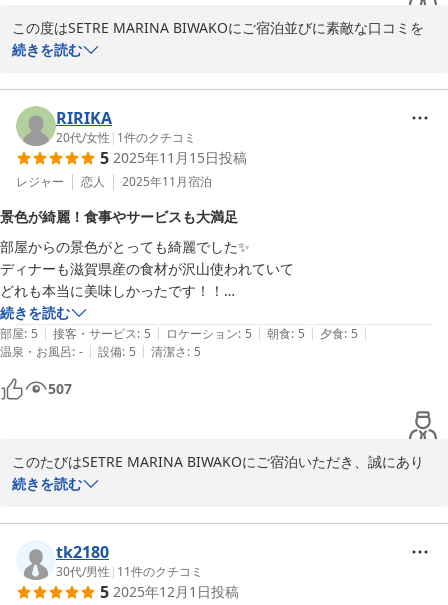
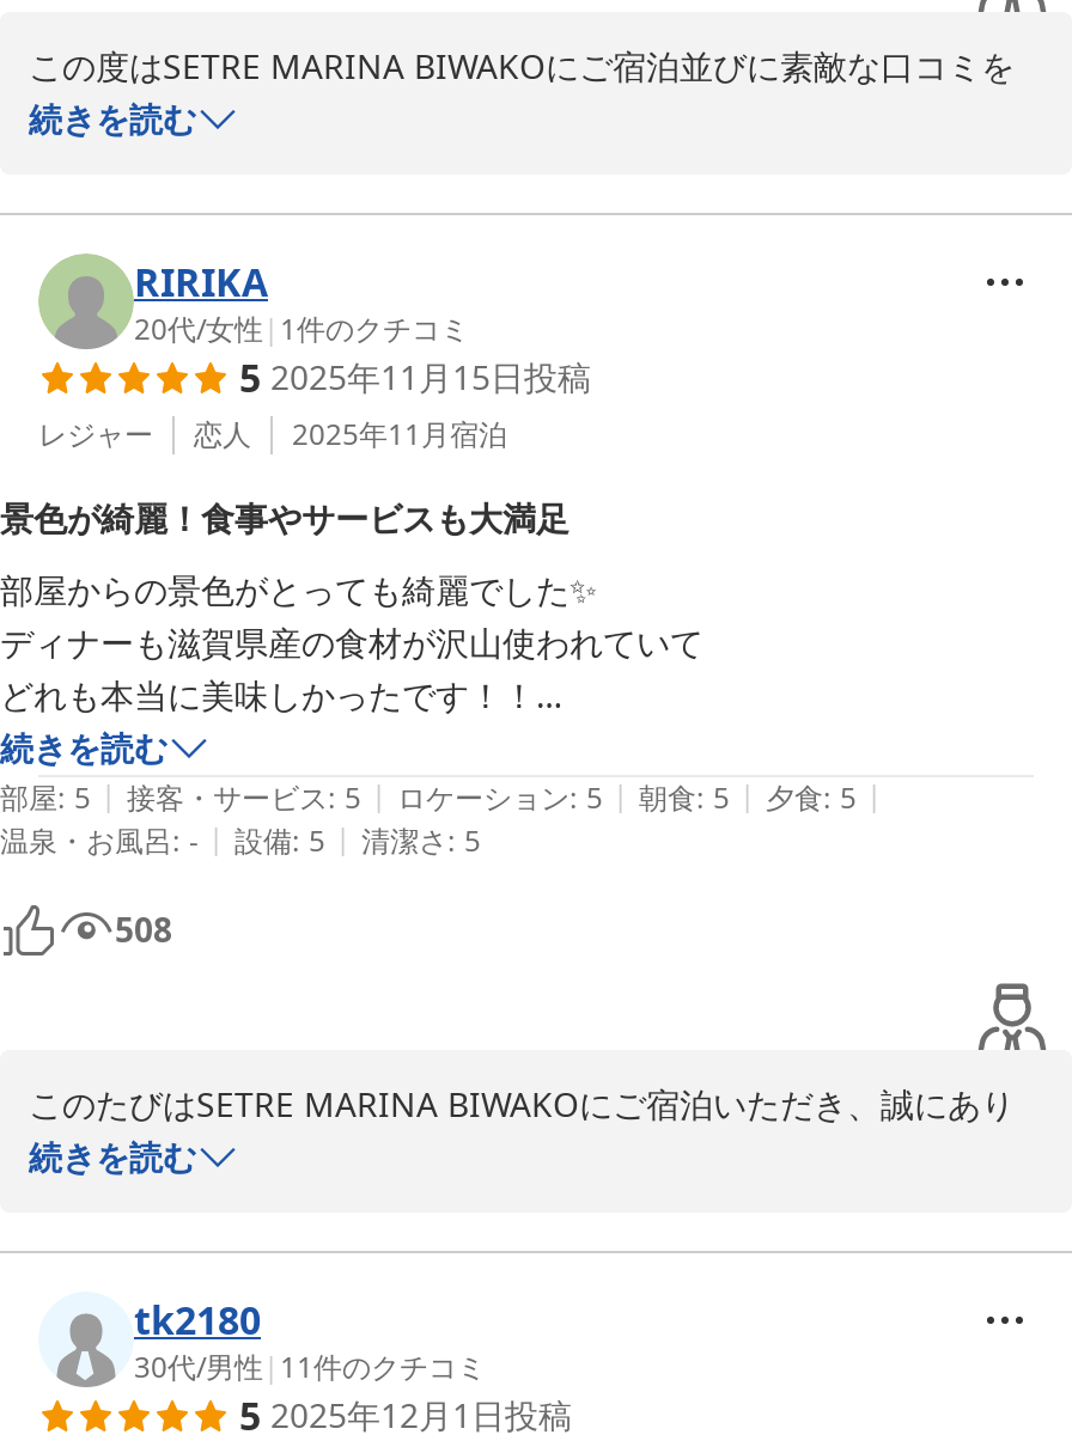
- 507
+ 508
